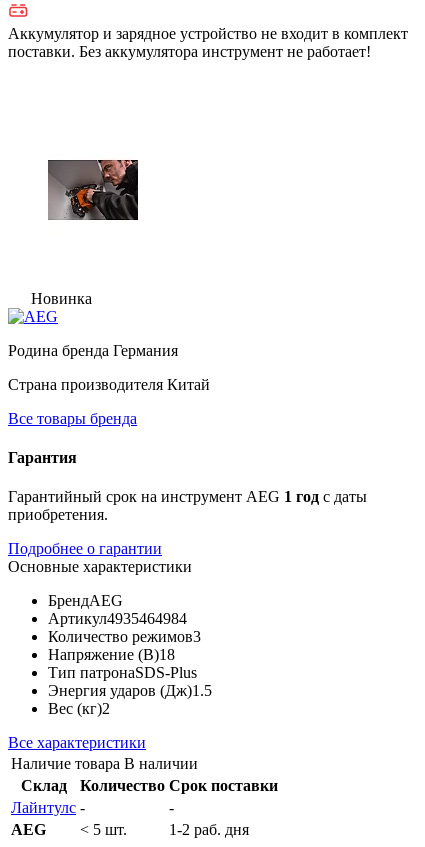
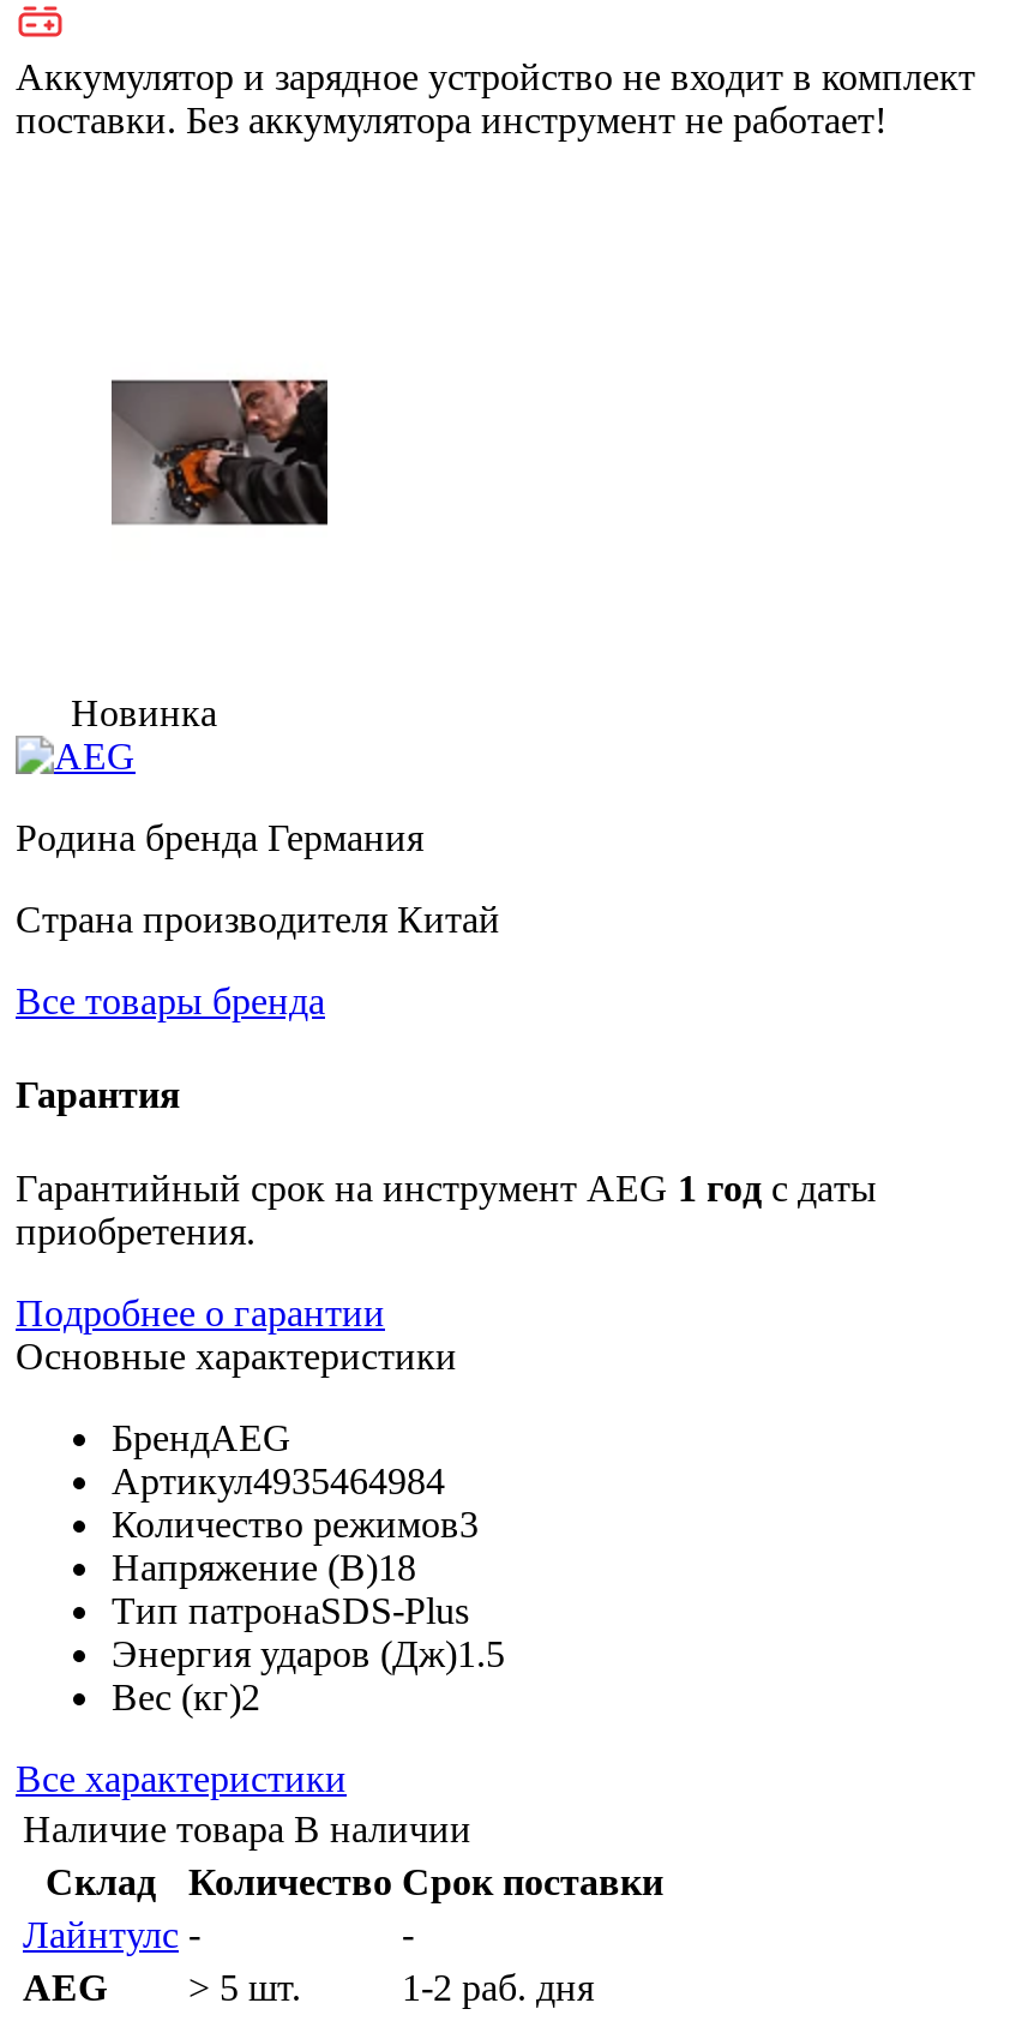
- AEG < 5 шт.
+ AEG > 5 шт.
